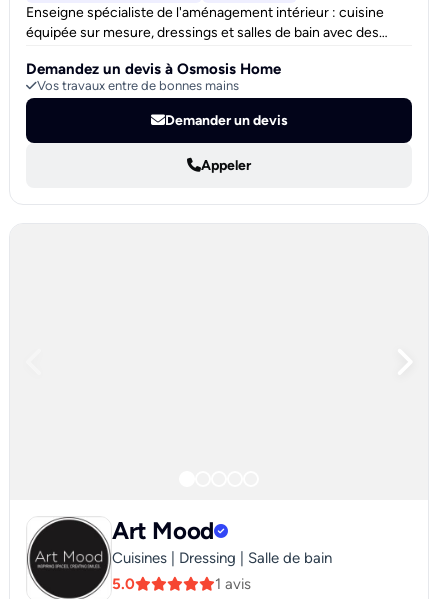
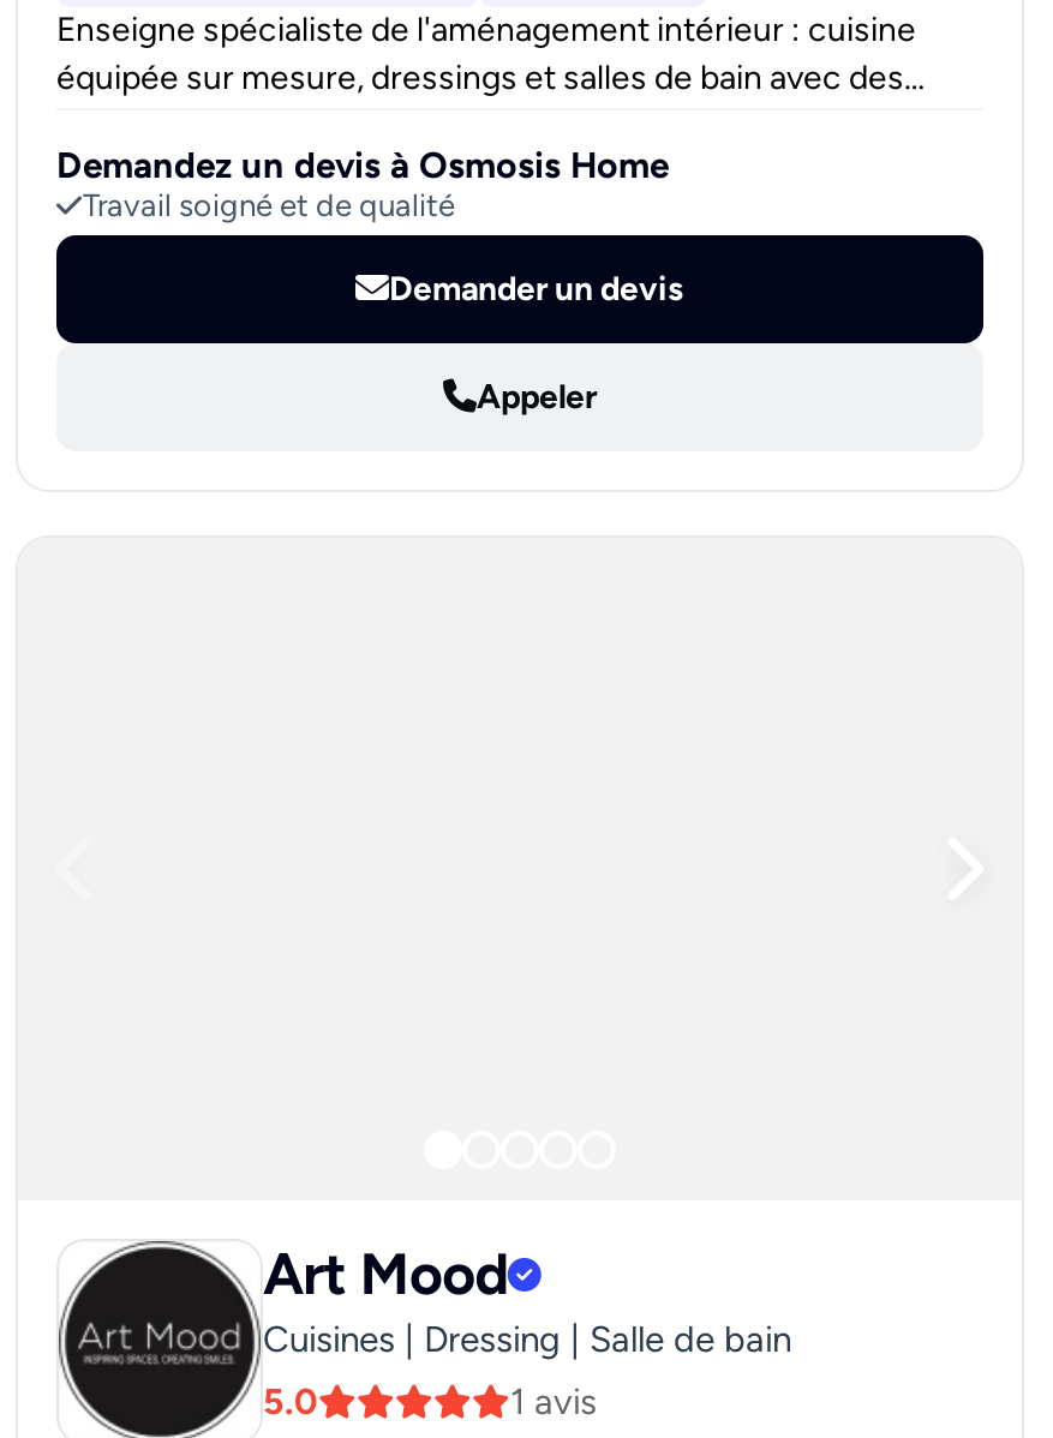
- Vos travaux entre de bonnes mains
+ Travail soigné et de qualité
